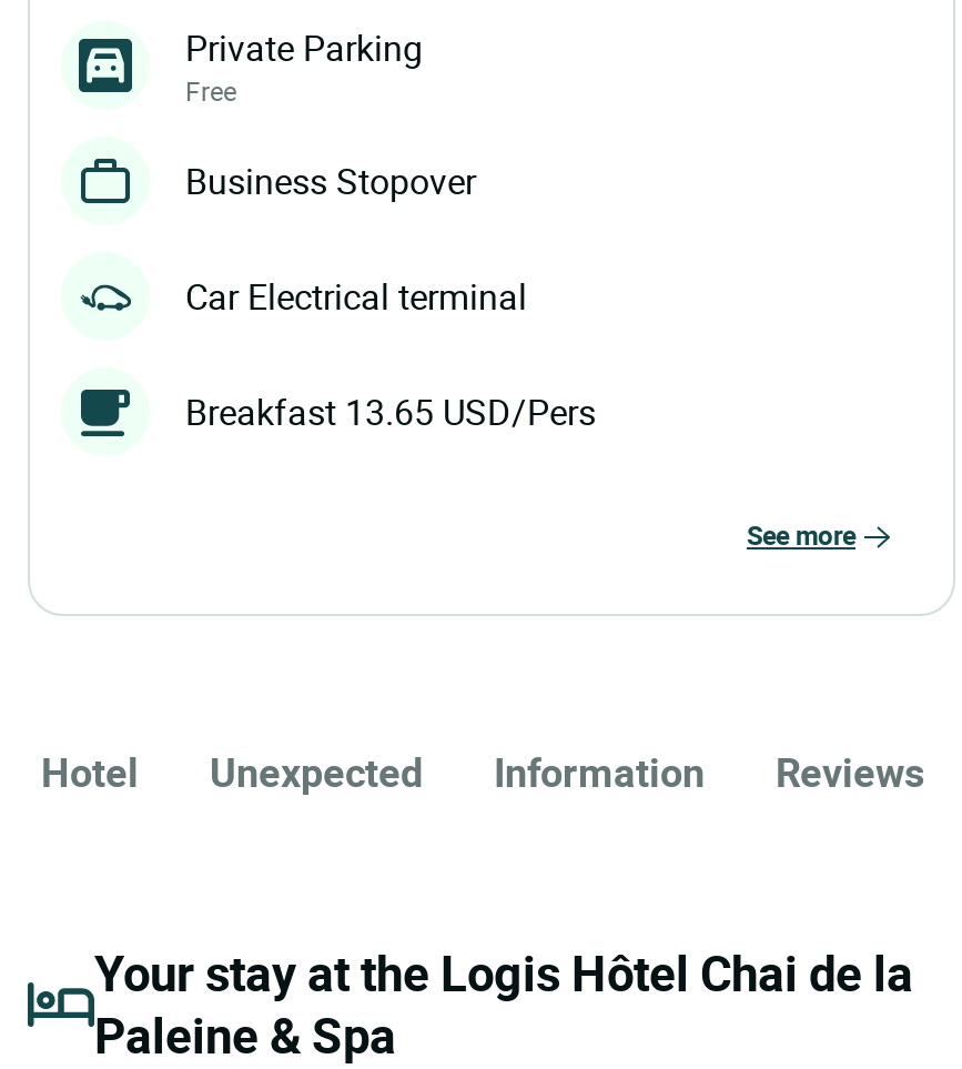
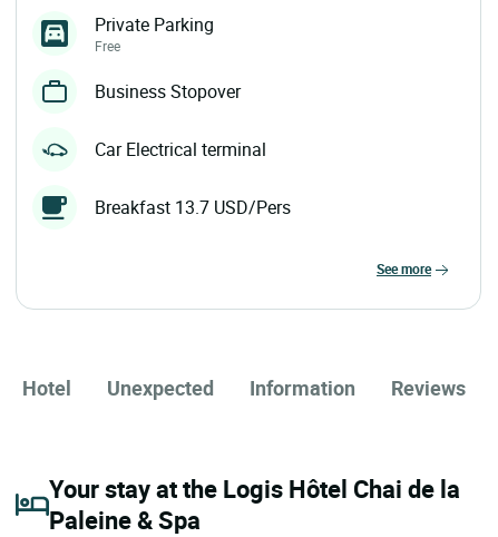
- Breakfast 13.65 USD/Pers
+ Breakfast 13.7 USD/Pers
